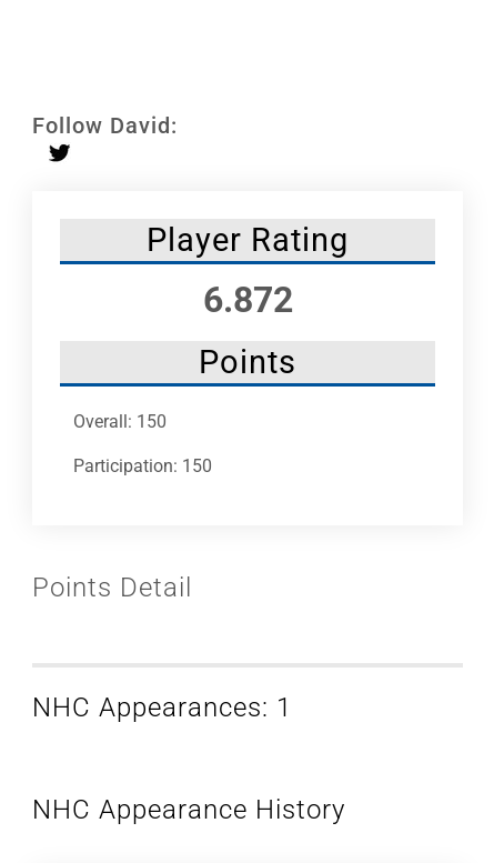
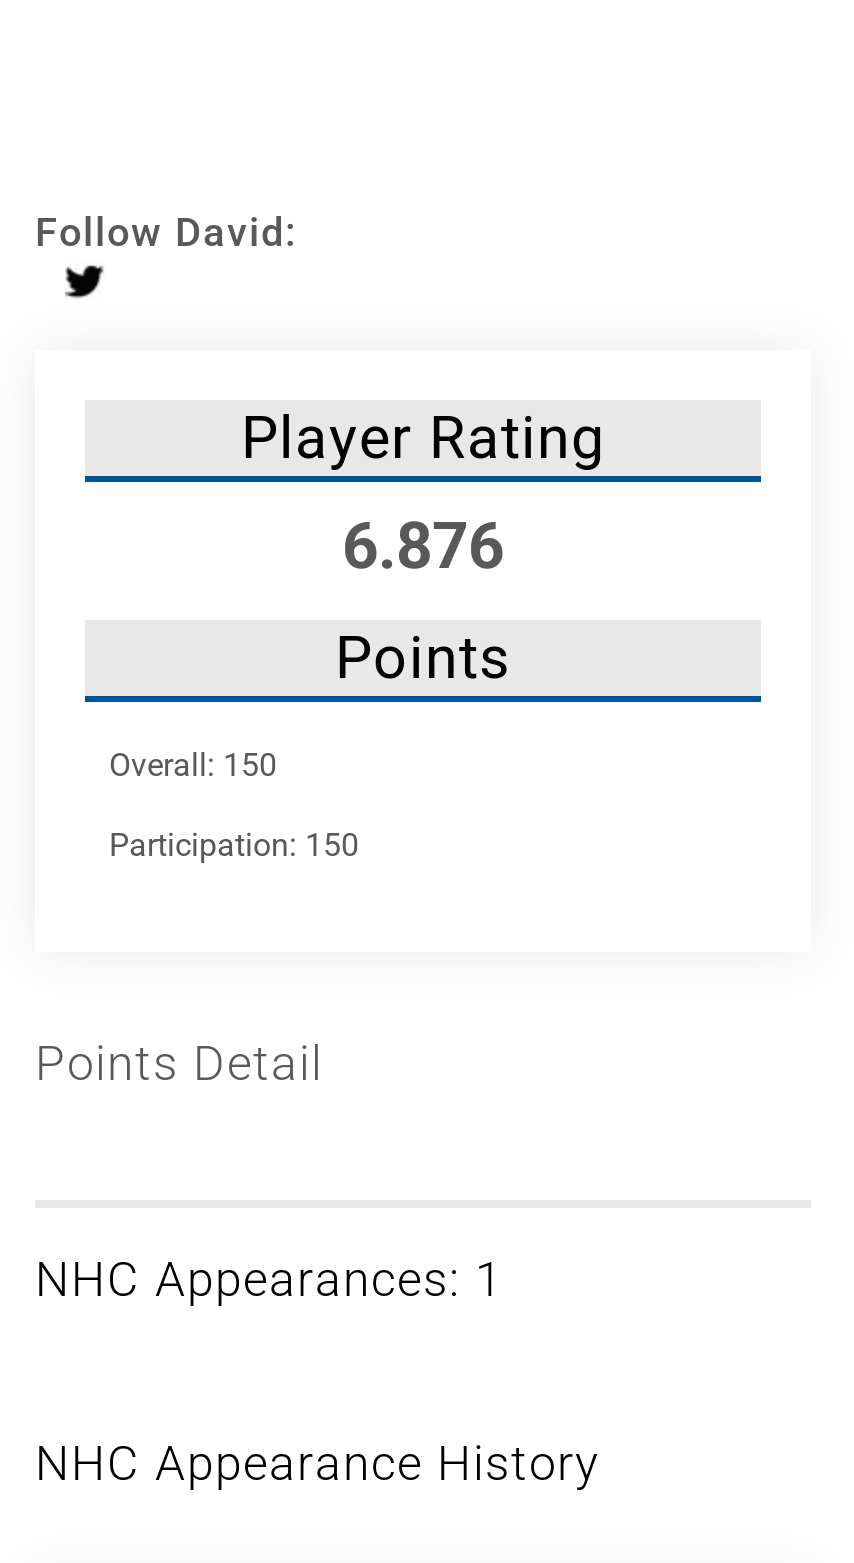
- 6.872
+ 6.876
